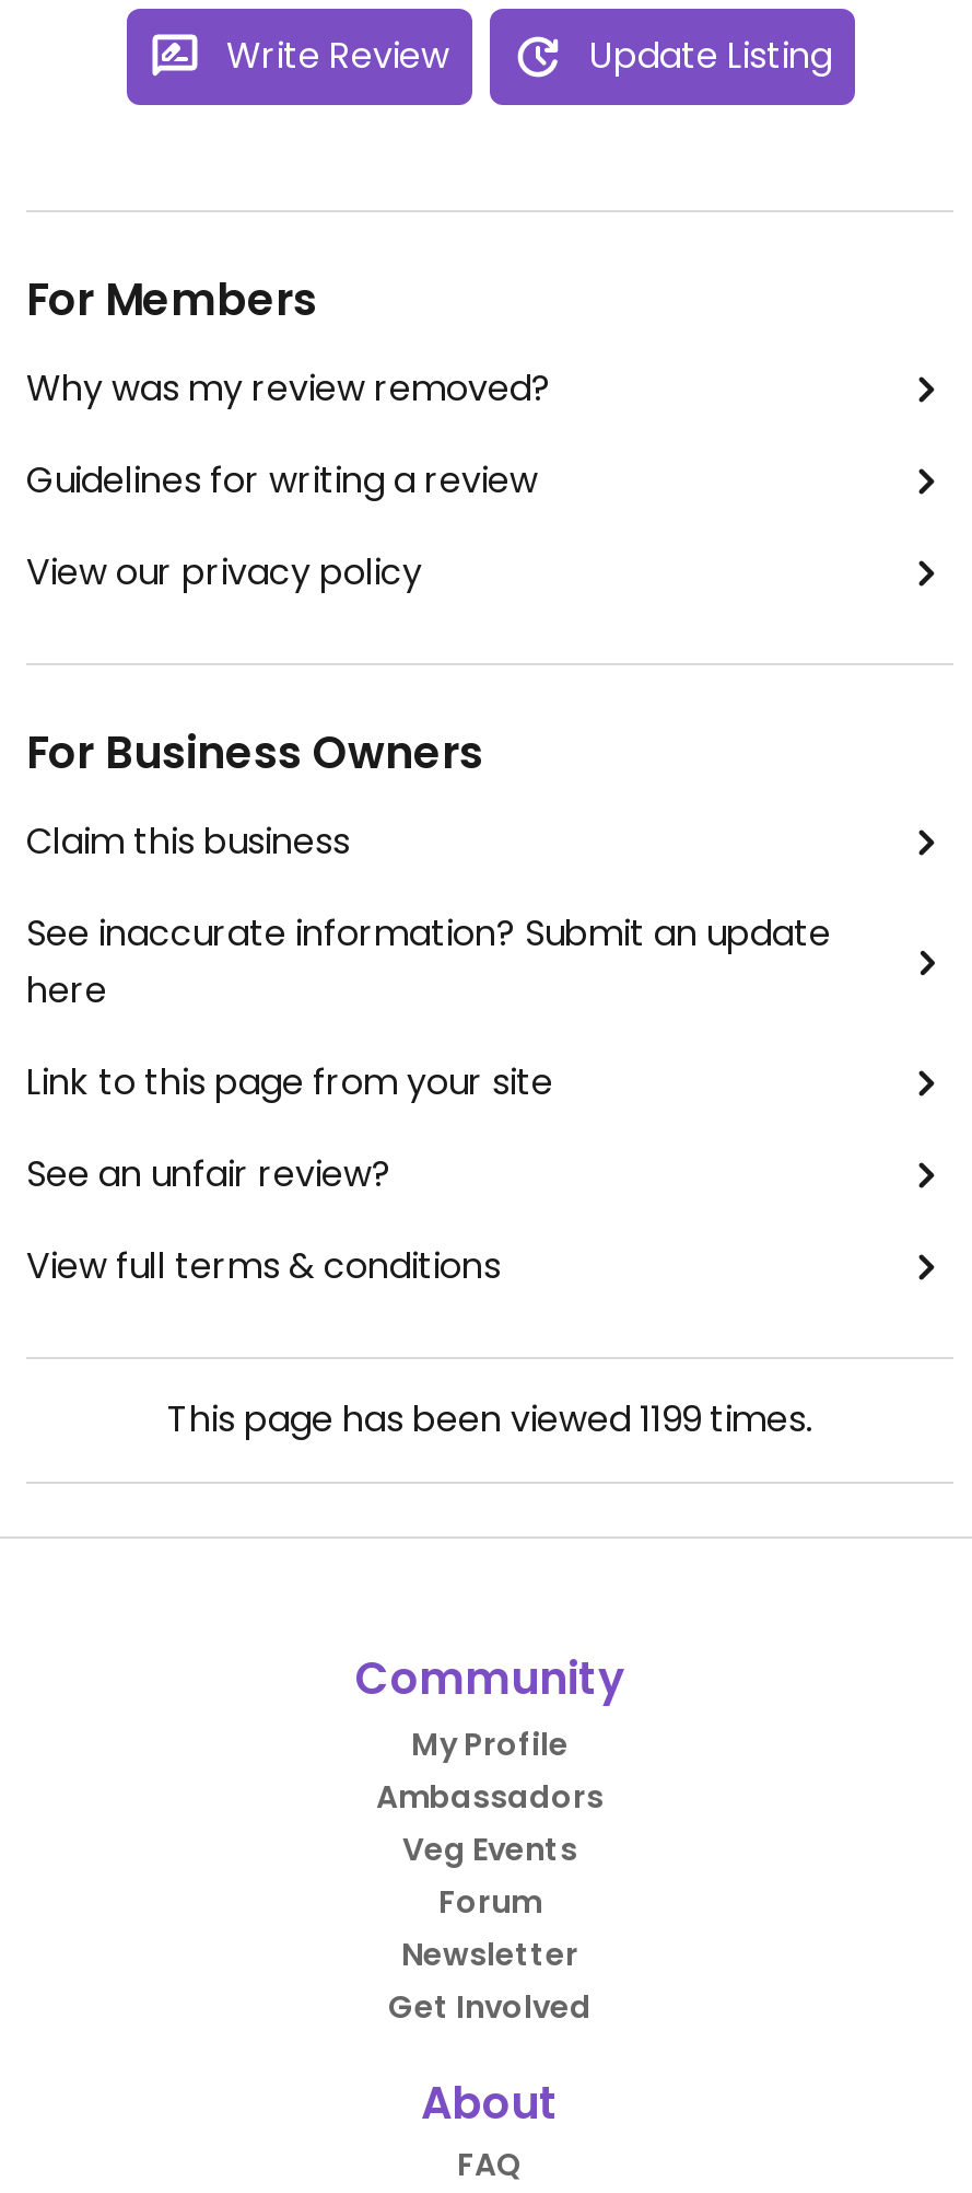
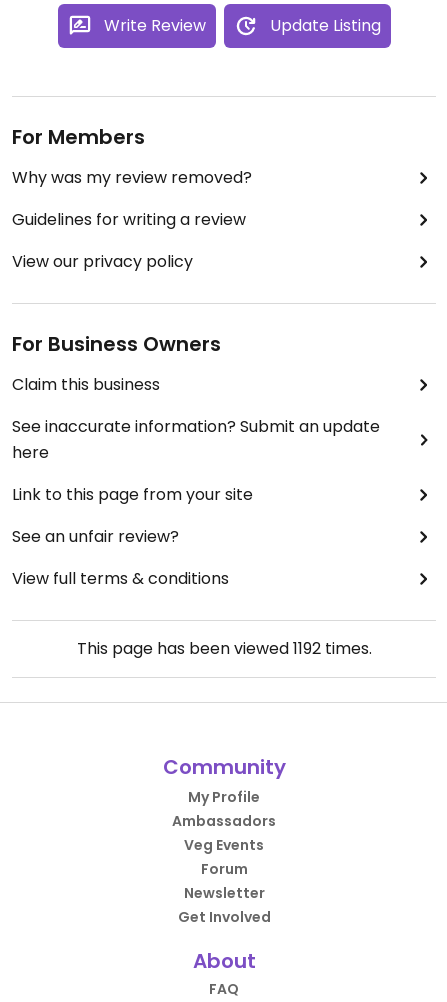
- This page has been viewed 1199 times.
+ This page has been viewed 1192 times.
